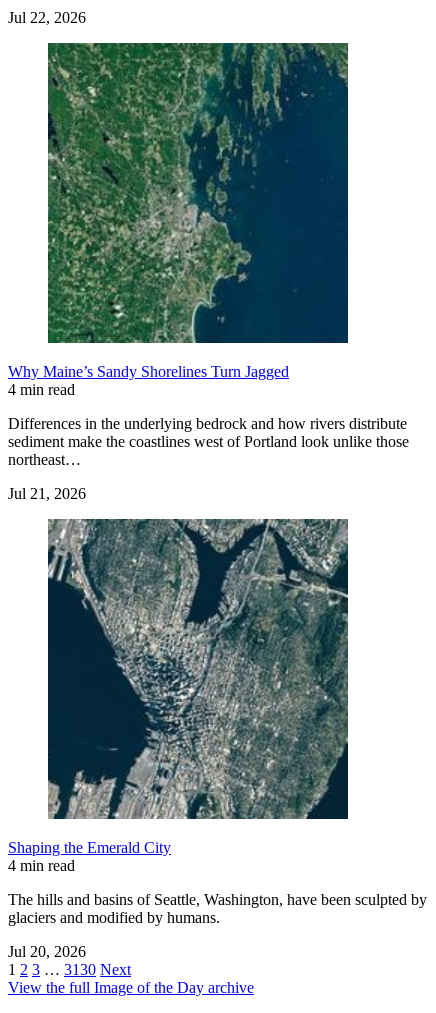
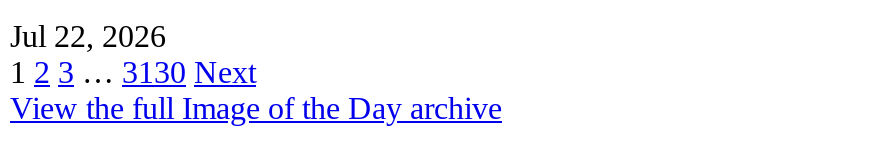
- [image]
- Why Maine’s Sandy Shorelines Turn Jagged
- 4 min read
- Differences in the underlying bedrock and how rivers distribute
- sediment make the coastlines west of Portland look unlike those
- northeast…
- Jul 21, 2026

- [image]
- Shaping the Emerald City
- 4 min read
- The hills and basins of Seattle, Washington, have been sculpted by
- glaciers and modified by humans.
- Jul 20, 2026
